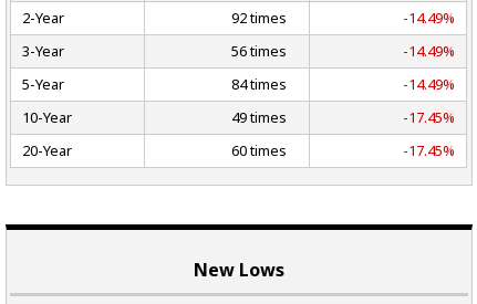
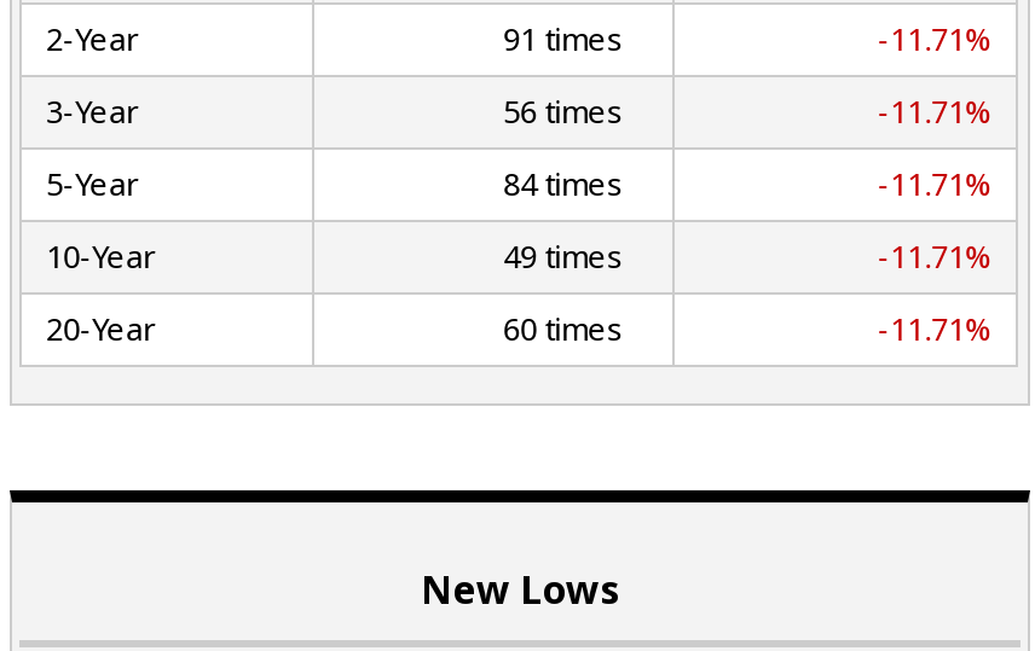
- 92 times
+ 91 times

- -14.49%
+ -11.71%

- -14.49%
+ -11.71%

- -14.49%
+ -11.71%

- -17.45%
+ -11.71%

- -17.45%
+ -11.71%
